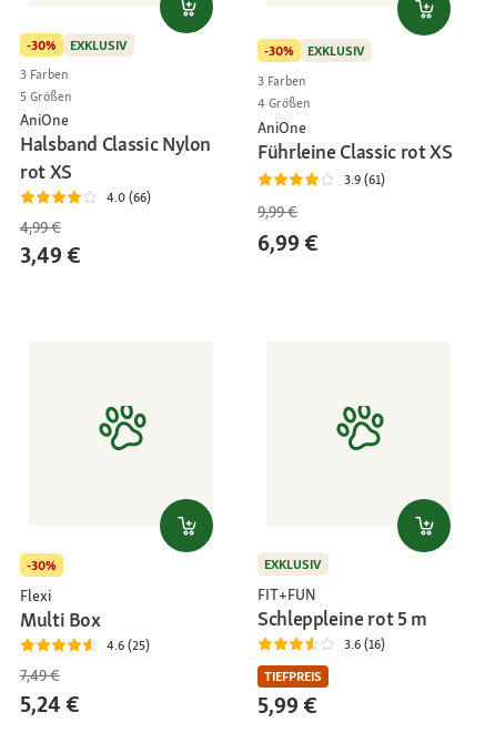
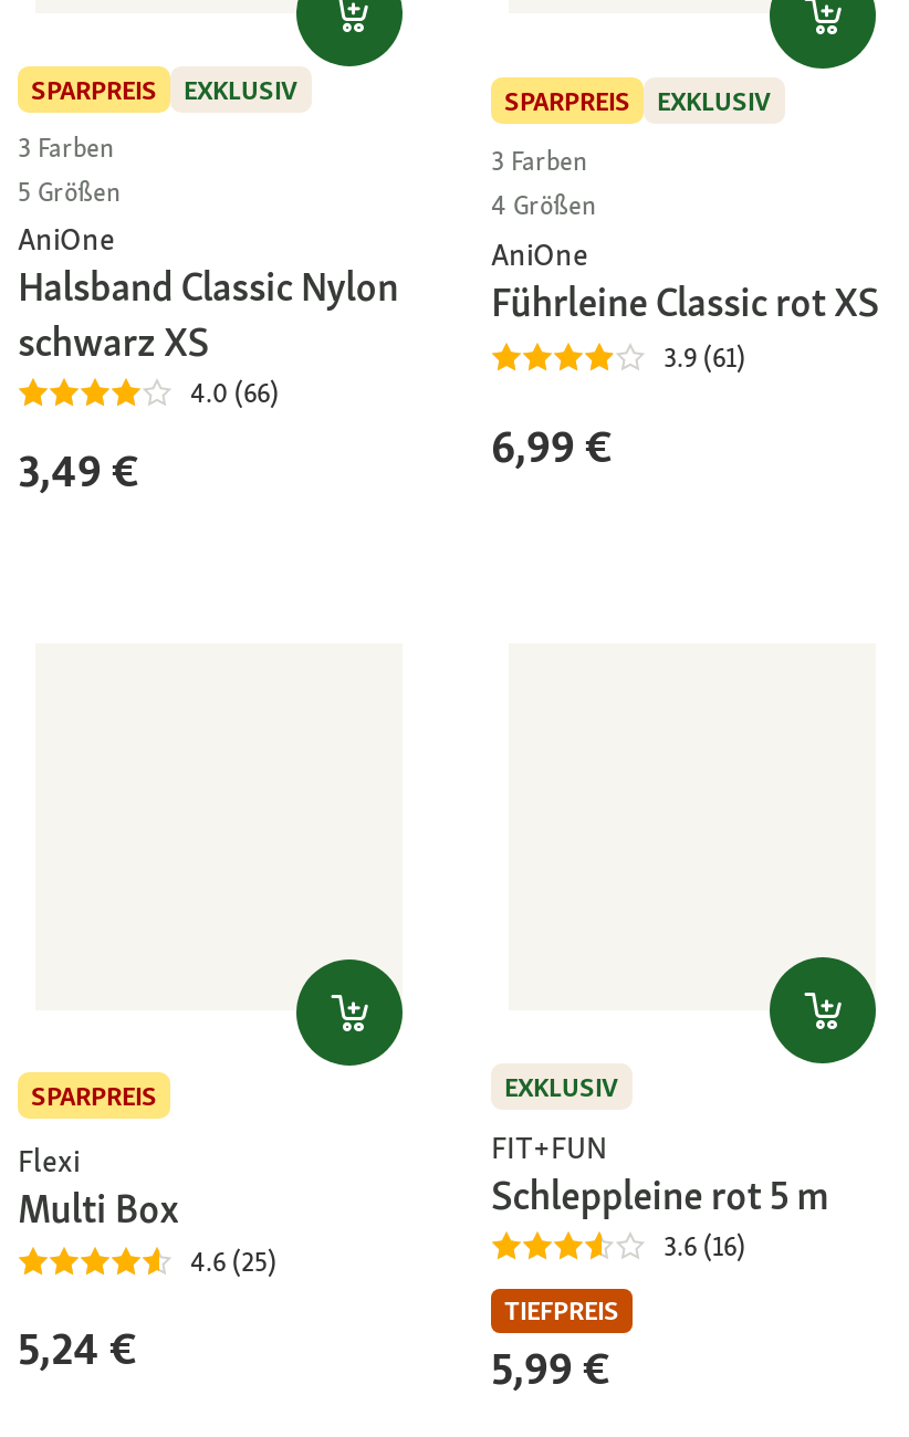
- -30%
+ SPARPREIS

- -30%
+ SPARPREIS

- rot XS
+ schwarz XS

- 9,99 €

- 4,99 €

- [image]

- [image]

- -30%
+ SPARPREIS

- 7,49 €
